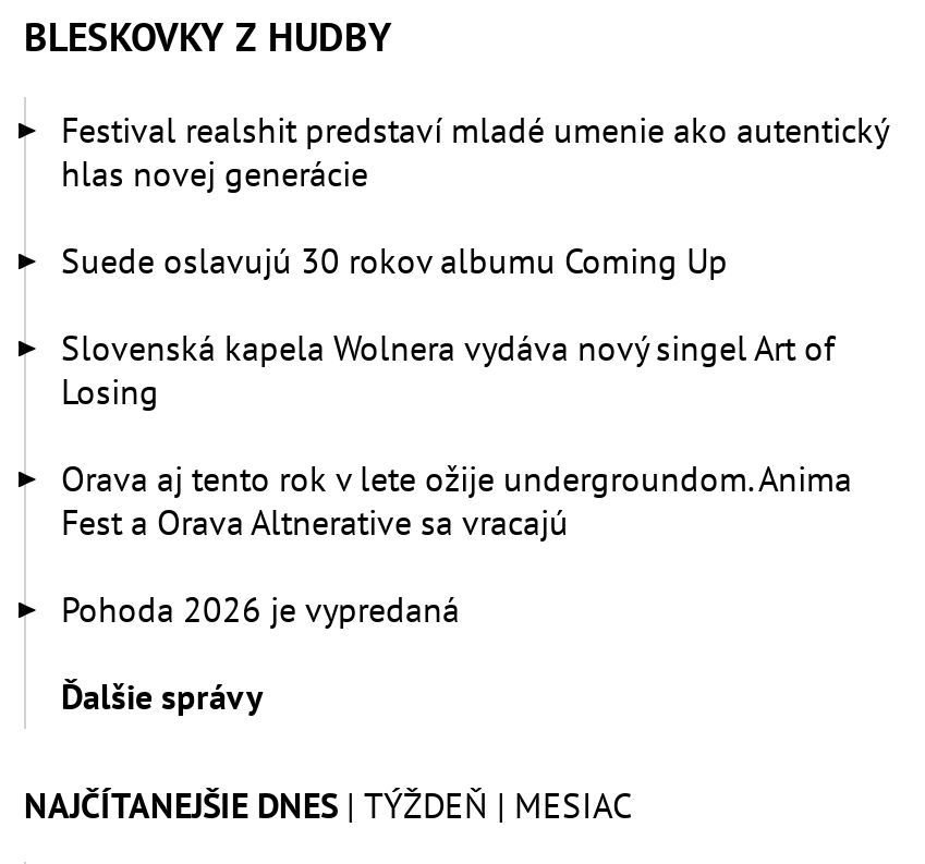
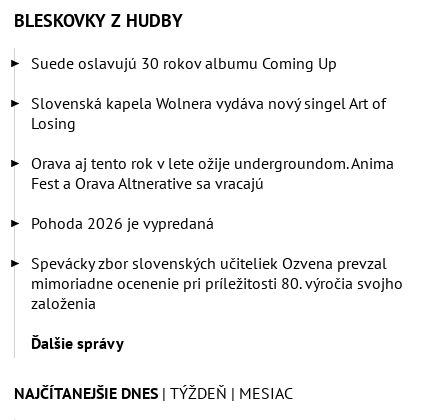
- Festival realshit predstaví mladé umenie ako autentický
- hlas novej generácie

moved up: Suede oslavujú 30 rokov albumu Coming Up | Slovenská kapela Wolnera vydáva nový singel Art of | Losing | Orava aj tento rok v lete ožije undergroundom. Anima | Fest a Orava Altnerative sa vracajú | Pohoda 2026 je vypredaná

+ Spevácky zbor slovenských učiteliek Ozvena prevzal
+ mimoriadne ocenenie pri príležitosti 80. výročia svojho
+ založenia
